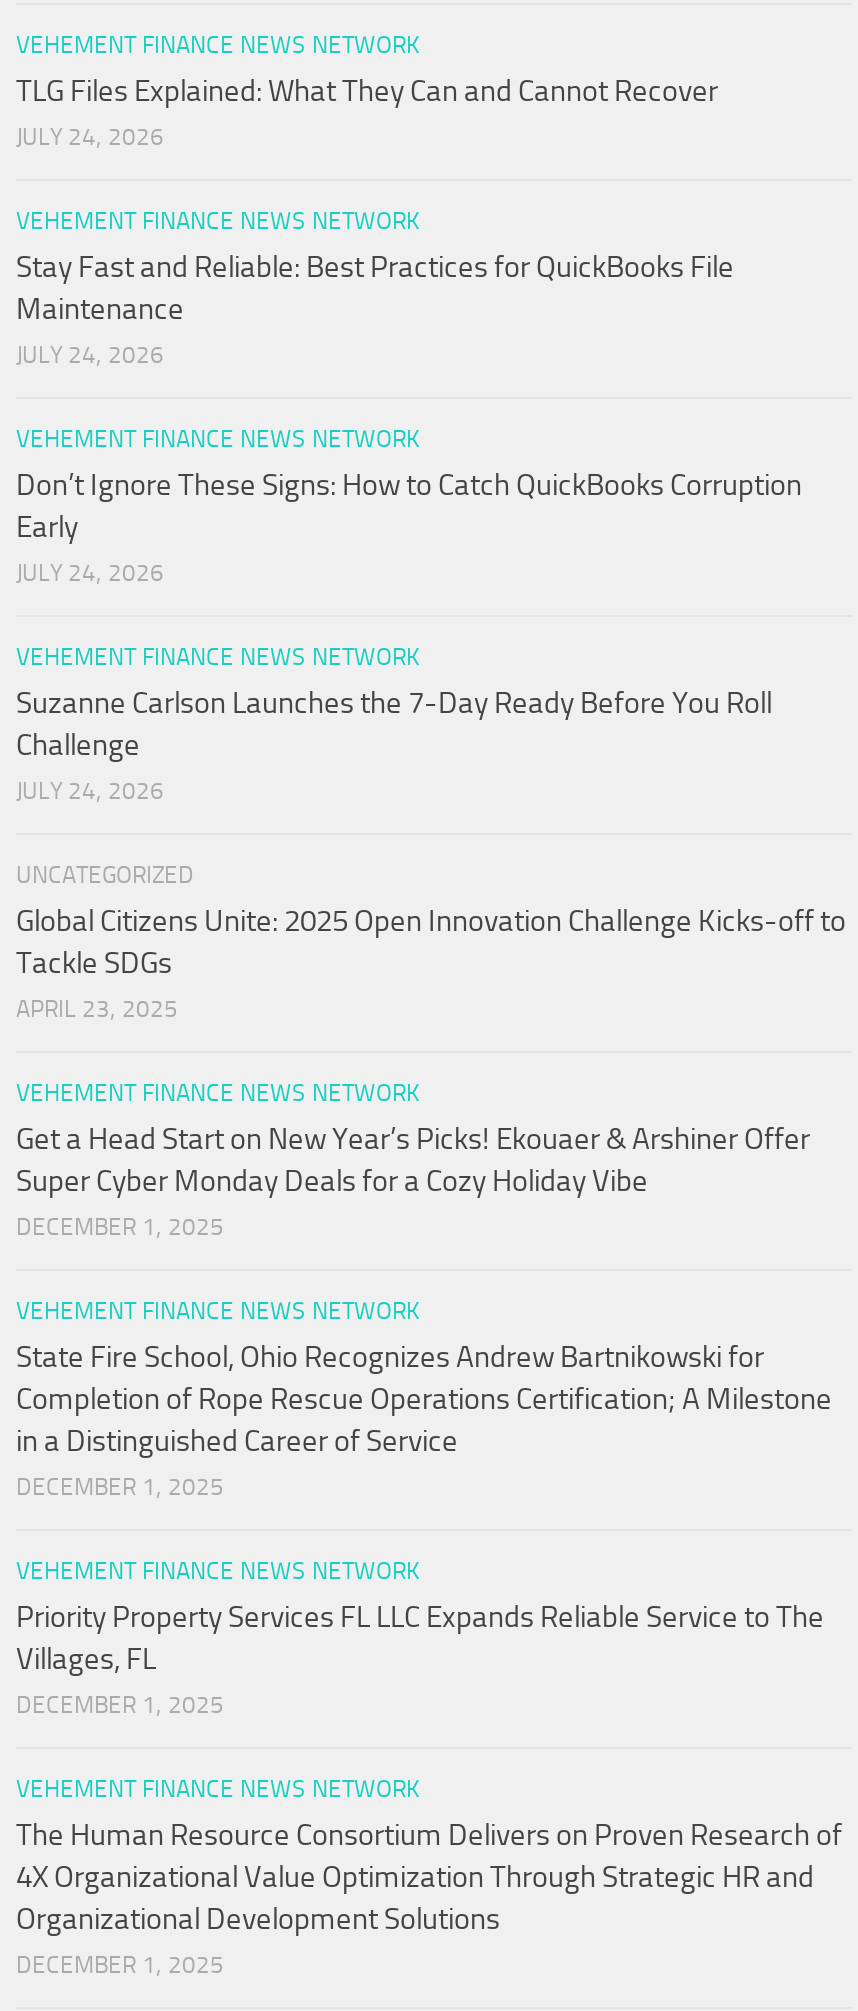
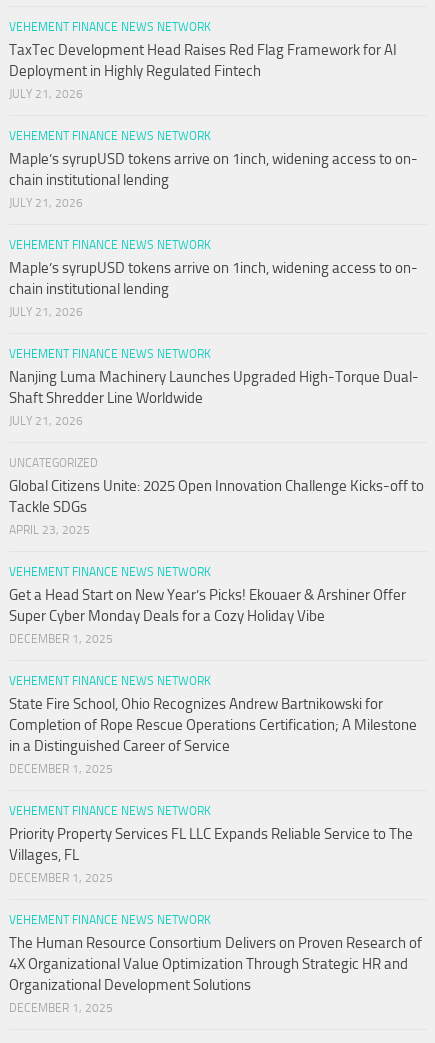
- TLG Files Explained: What They Can and Cannot Recover
- JULY 24, 2026
+ TaxTec Development Head Raises Red Flag Framework for AI
+ Deployment in Highly Regulated Fintech
+ JULY 21, 2026

- Stay Fast and Reliable: Best Practices for QuickBooks File
- Maintenance
- JULY 24, 2026
+ Maple’s syrupUSD tokens arrive on 1inch, widening access to on-
+ chain institutional lending
+ JULY 21, 2026

- Don’t Ignore These Signs: How to Catch QuickBooks Corruption
- Early
- JULY 24, 2026
+ Maple’s syrupUSD tokens arrive on 1inch, widening access to on-
+ chain institutional lending
+ JULY 21, 2026

- Suzanne Carlson Launches the 7-Day Ready Before You Roll
- Challenge
- JULY 24, 2026
+ Nanjing Luma Machinery Launches Upgraded High-Torque Dual-
+ Shaft Shredder Line Worldwide
+ JULY 21, 2026
